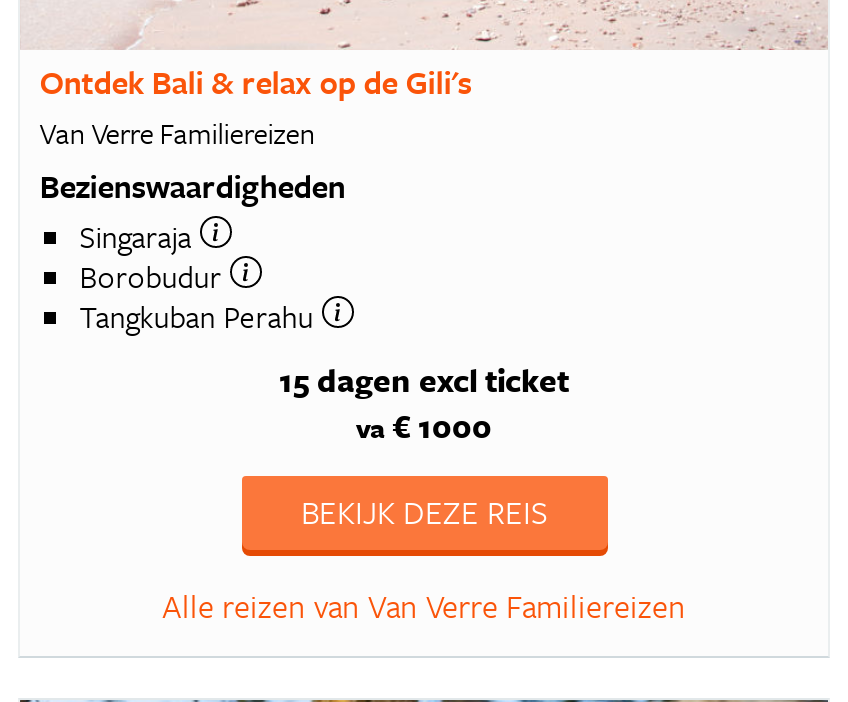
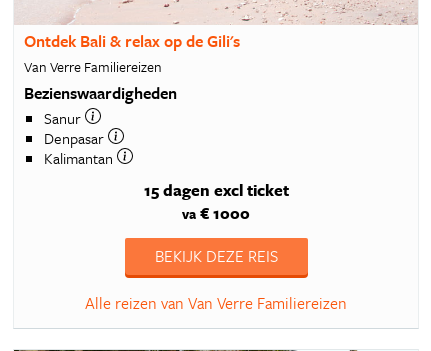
- Singaraja
- Borobudur
- Tangkuban Perahu
+ Sanur
+ Denpasar
+ Kalimantan
